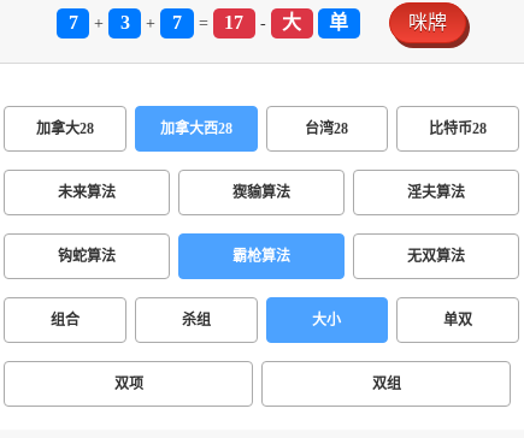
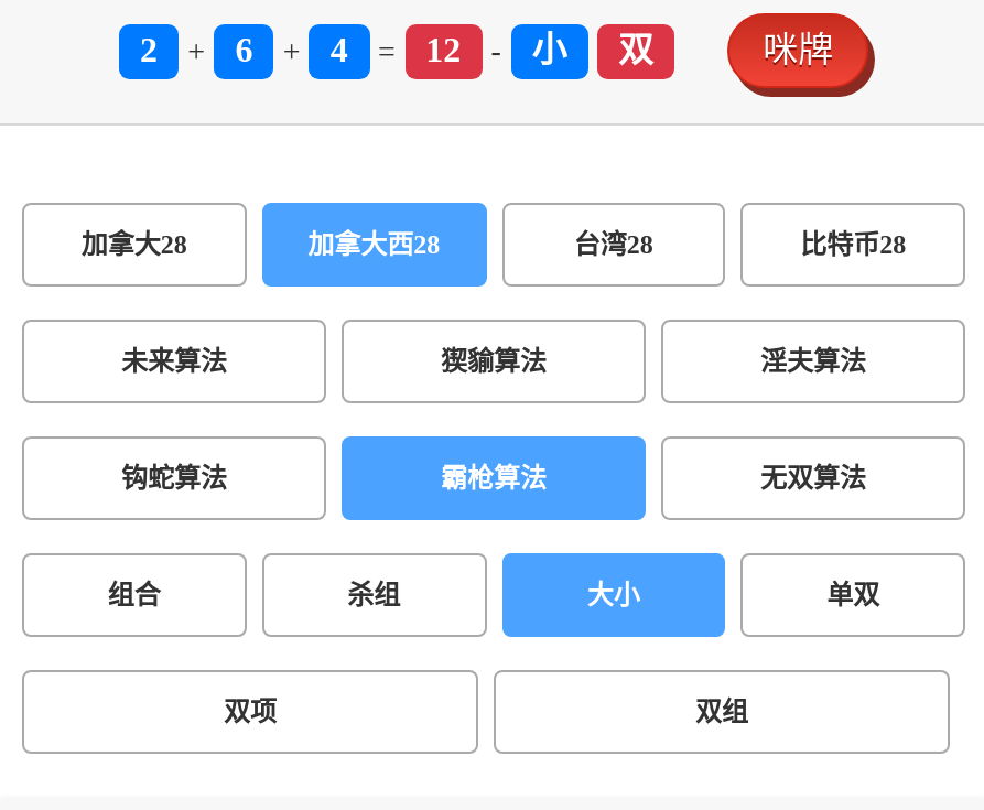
- 7
+ 2

- 3
+ 6

- 7
+ 4

- 17
+ 12

- 大
- 单
+ 小
+ 双
